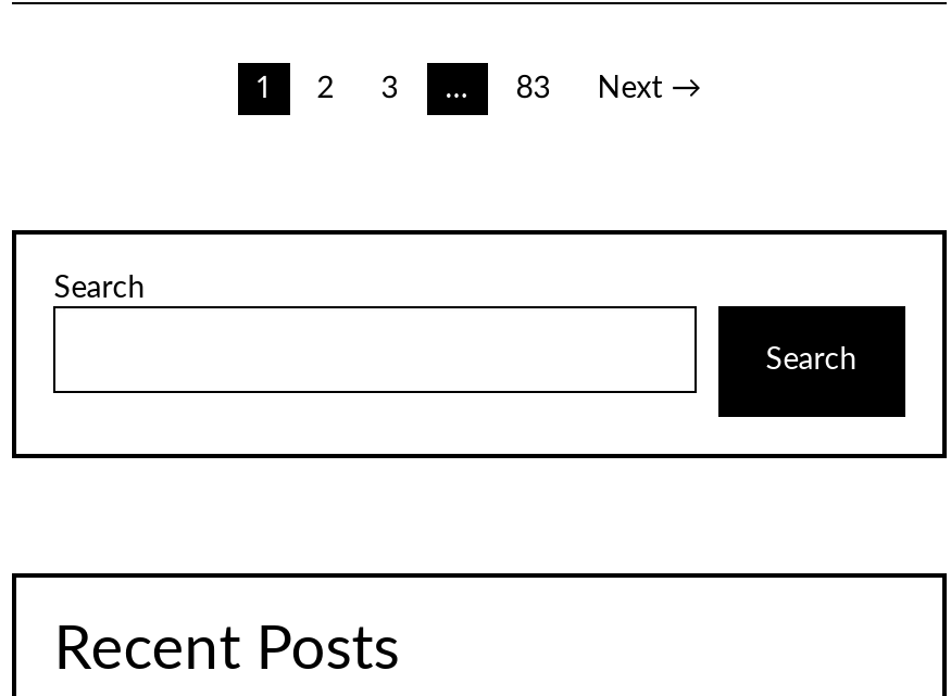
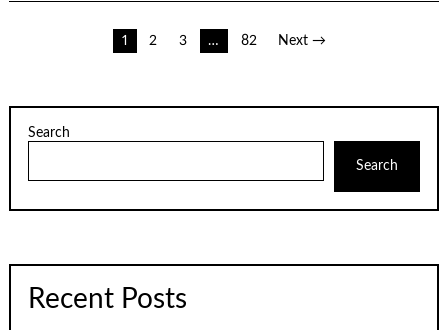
- 83
+ 82
